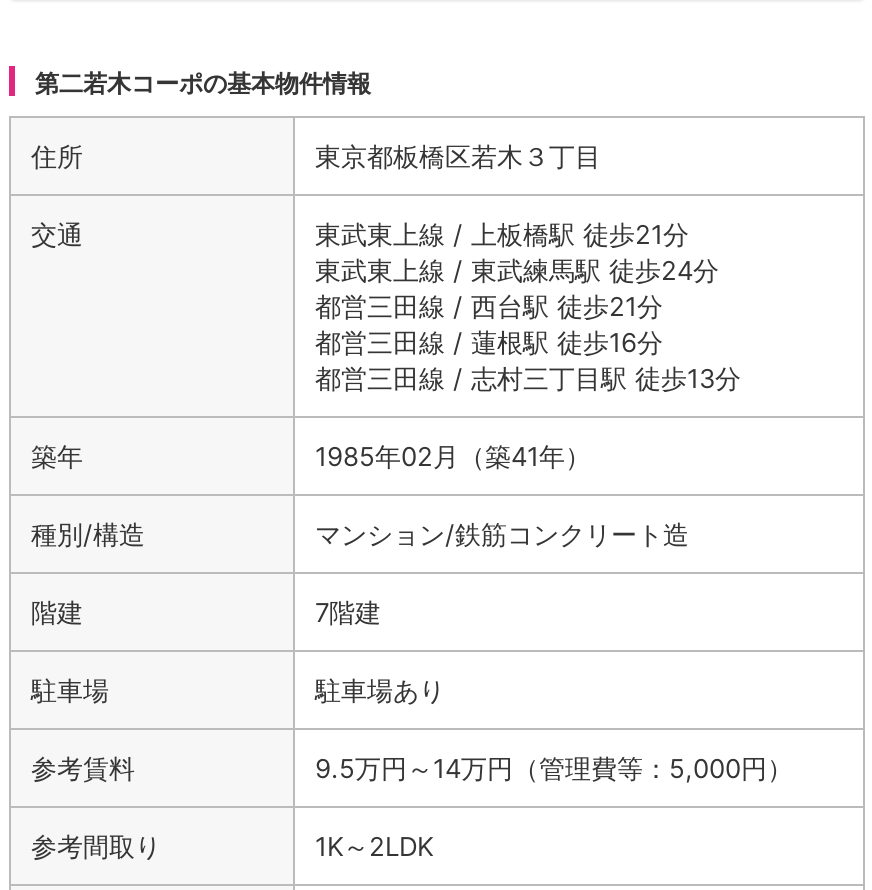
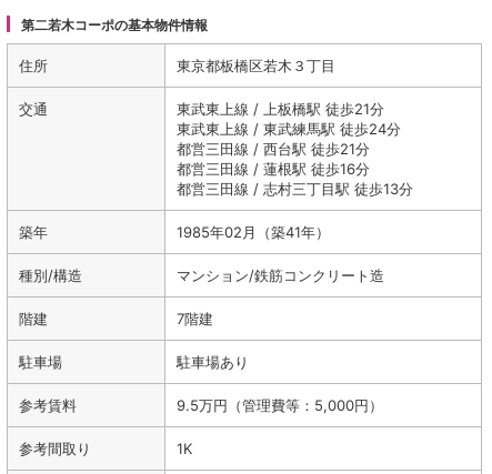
- 9.5万円～14万円（管理費等：5,000円）
+ 9.5万円（管理費等：5,000円）

- 1K～2LDK
+ 1K
